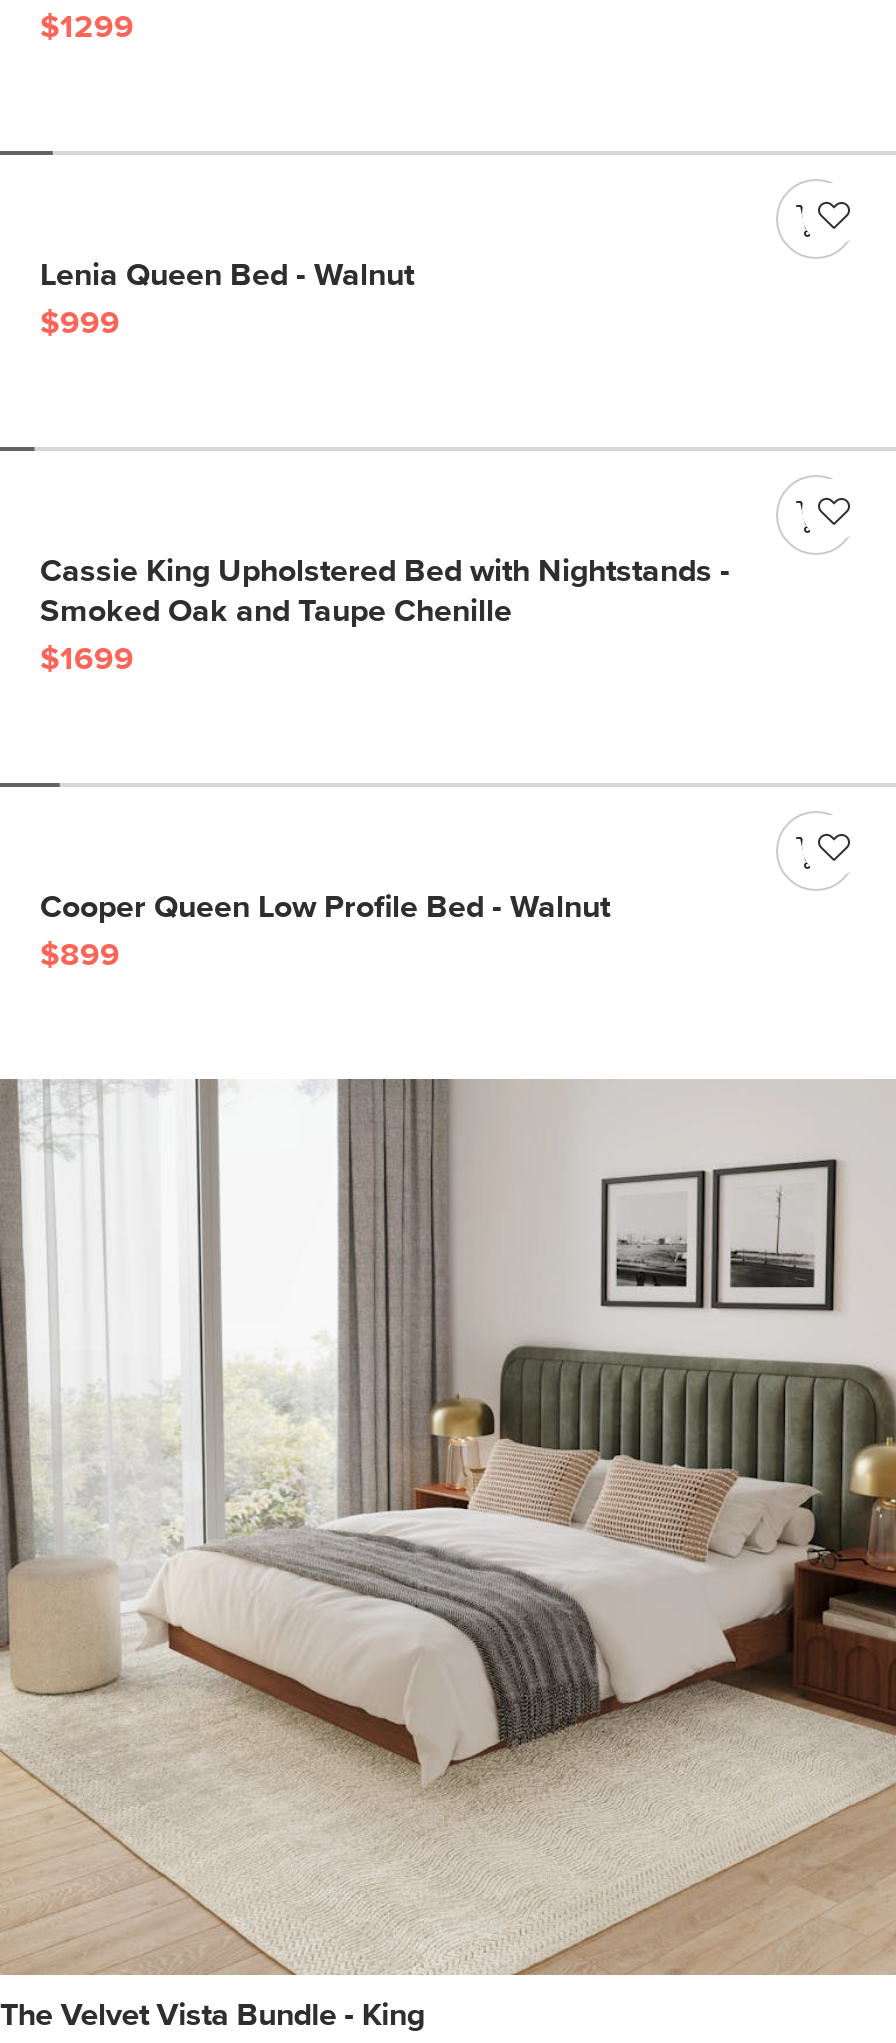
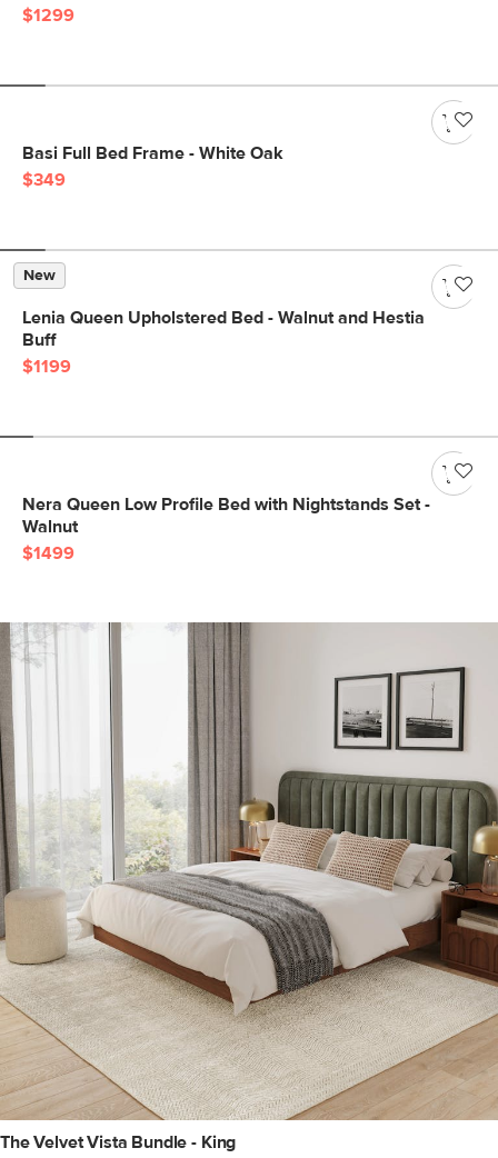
- Lenia Queen Bed - Walnut
- $999
+ Basi Full Bed Frame - White Oak
+ $349

- Cassie King Upholstered Bed with Nightstands -
- Smoked Oak and Taupe Chenille
- $1699
+ New
+ Lenia Queen Upholstered Bed - Walnut and Hestia
+ Buff
+ $1199

- Cooper Queen Low Profile Bed - Walnut
- $899
+ Nera Queen Low Profile Bed with Nightstands Set -
+ Walnut
+ $1499
